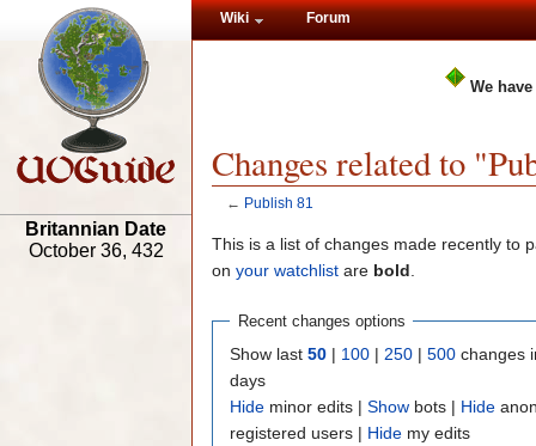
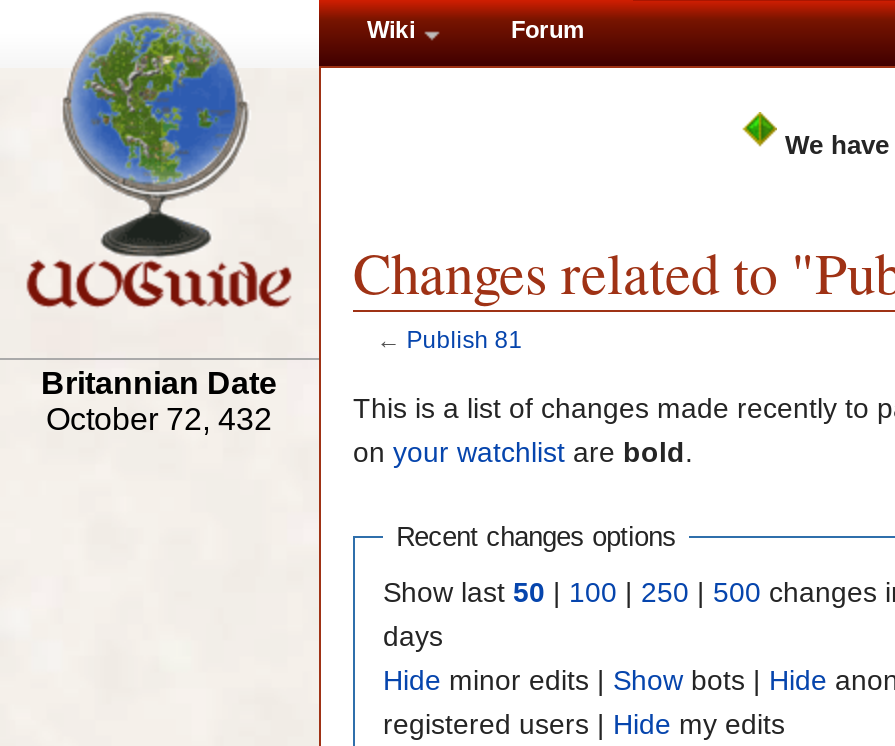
- October 36, 432
+ October 72, 432
